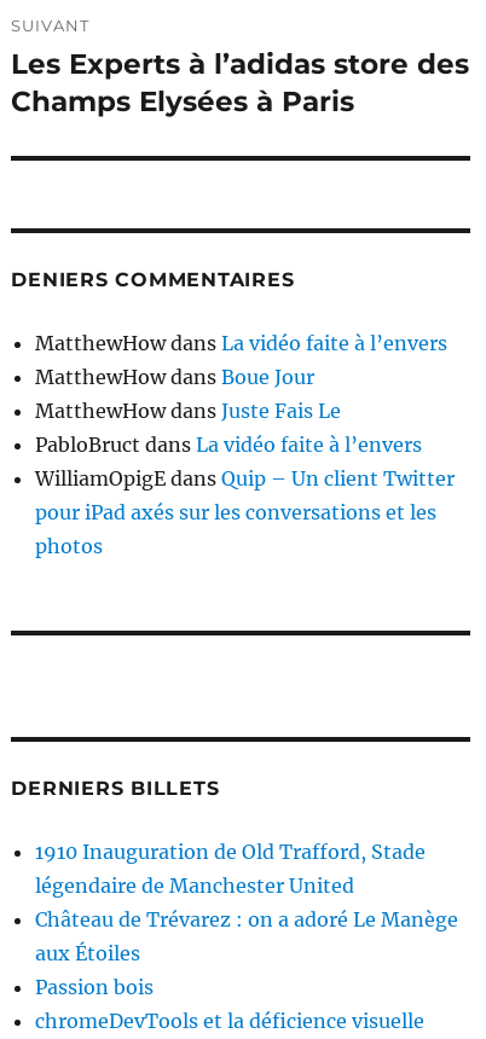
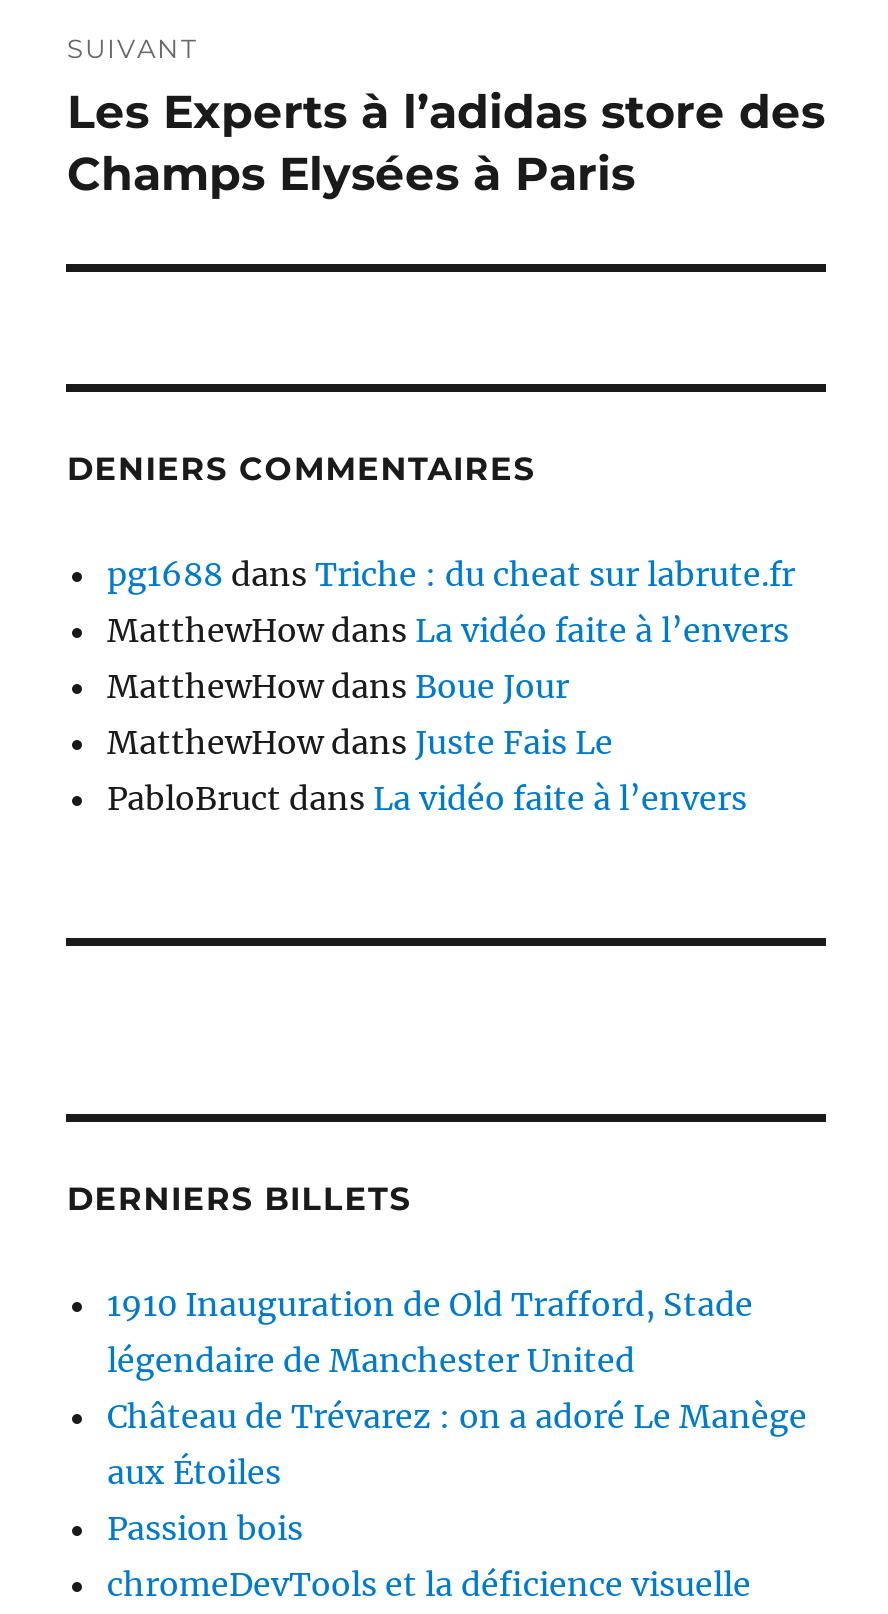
+ pg1688 dans Triche : du cheat sur labrute.fr

moved down: MatthewHow dans La vidéo faite à l’envers | MatthewHow dans Boue Jour | MatthewHow dans Juste Fais Le | PabloBruct dans La vidéo faite à l’envers

- WilliamOpigE dans Quip – Un client Twitter
- pour iPad axés sur les conversations et les
- photos
